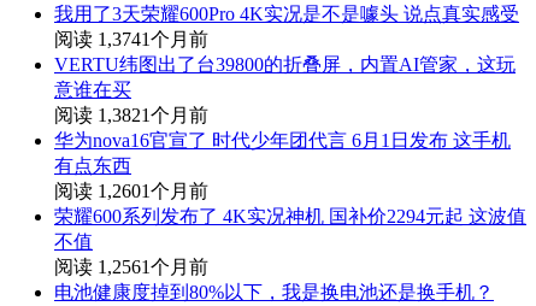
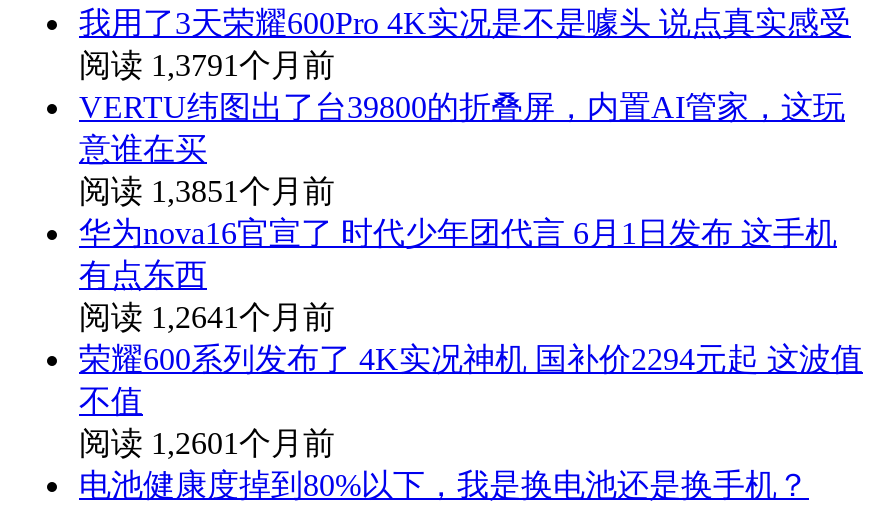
- 阅读 1,3741个月前
+ 阅读 1,3791个月前

- 阅读 1,3821个月前
+ 阅读 1,3851个月前

- 阅读 1,2601个月前
+ 阅读 1,2641个月前

- 阅读 1,2561个月前
+ 阅读 1,2601个月前
